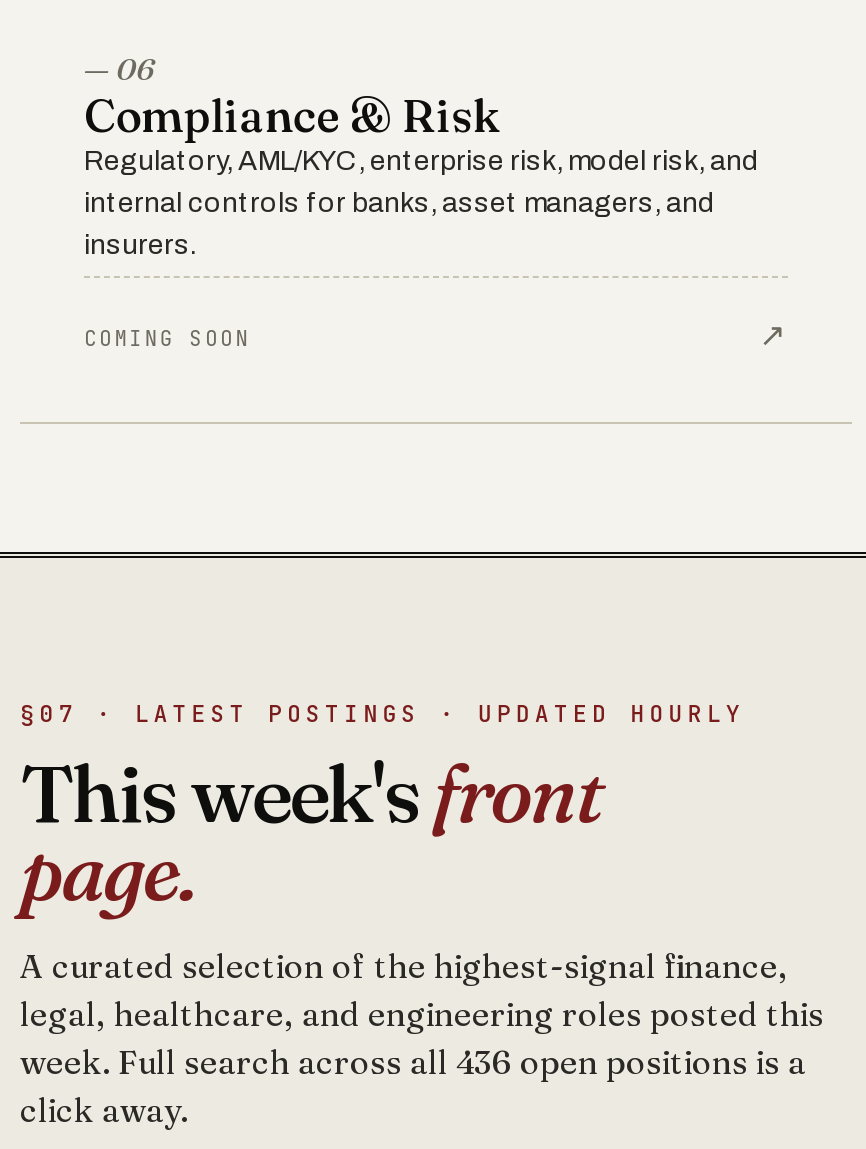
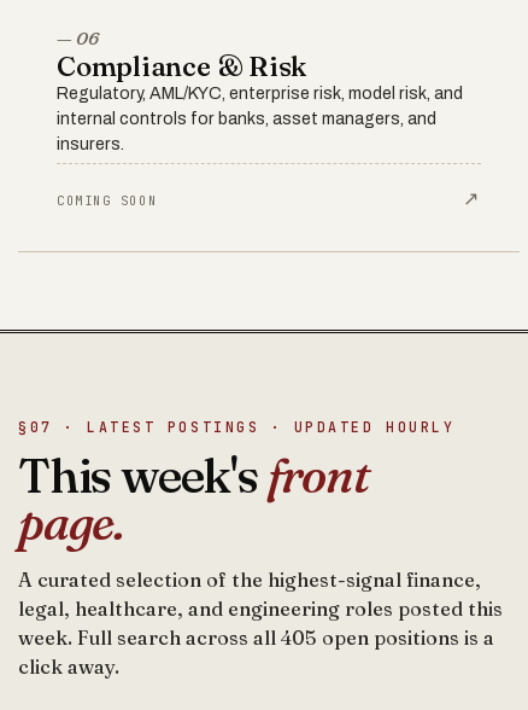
- week. Full search across all 436 open positions is a
+ week. Full search across all 405 open positions is a
